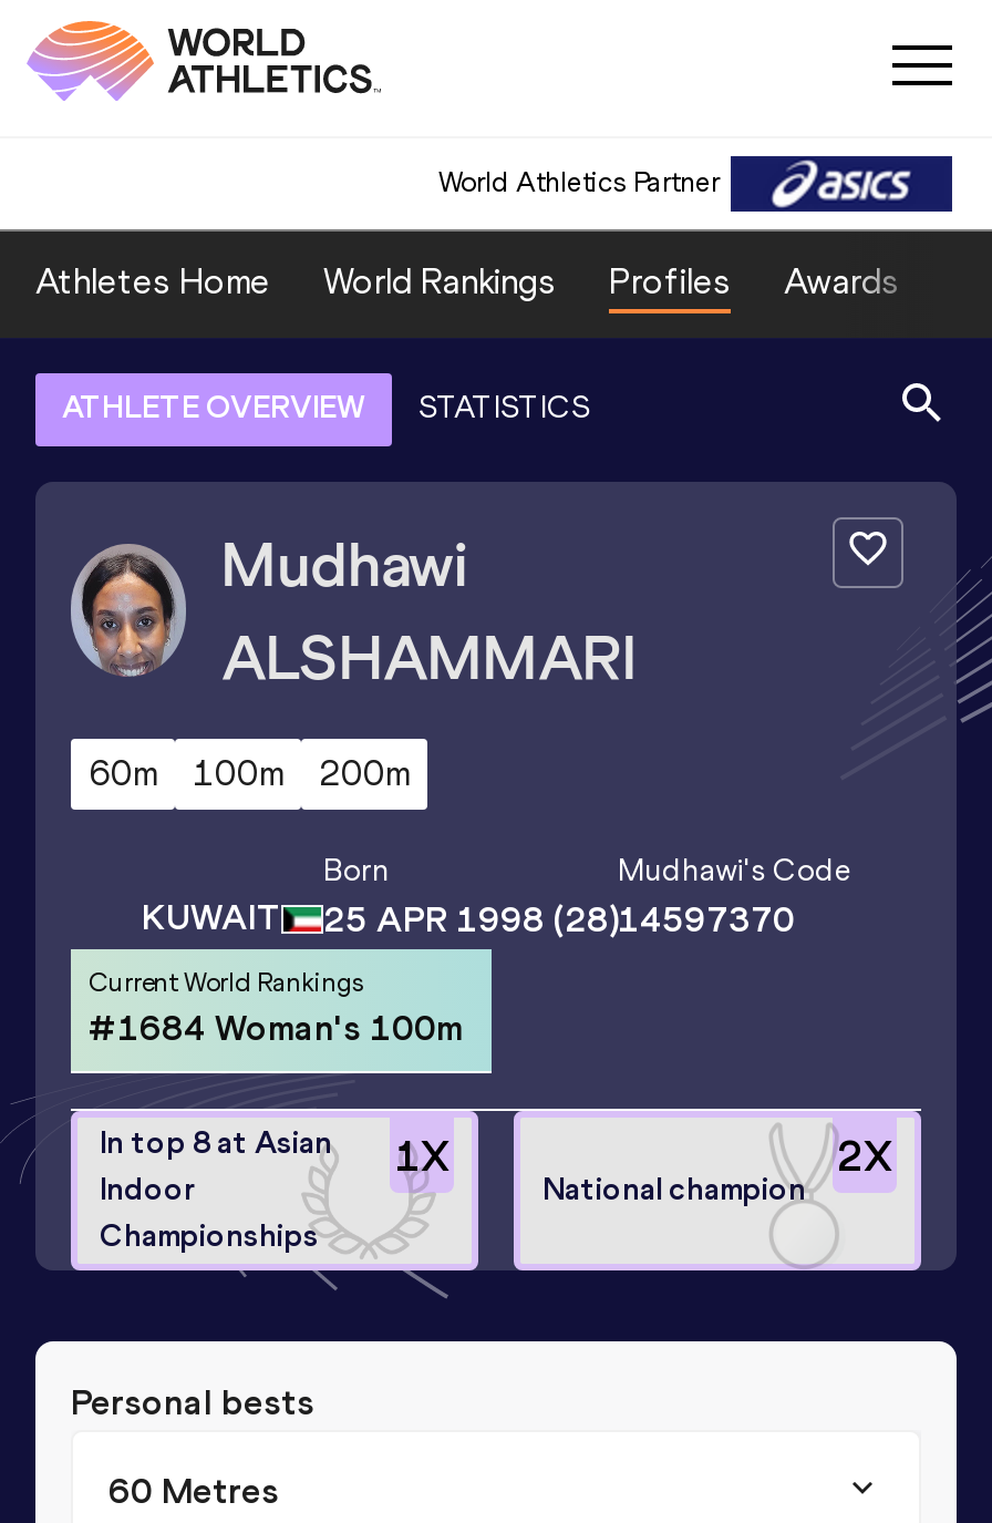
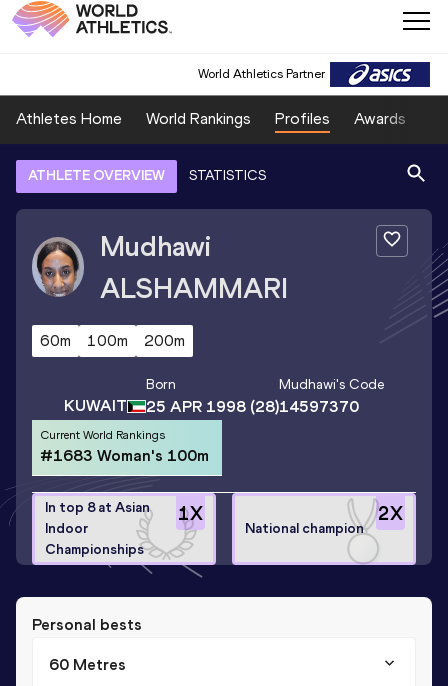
- #1684 Woman's 100m
+ #1683 Woman's 100m
